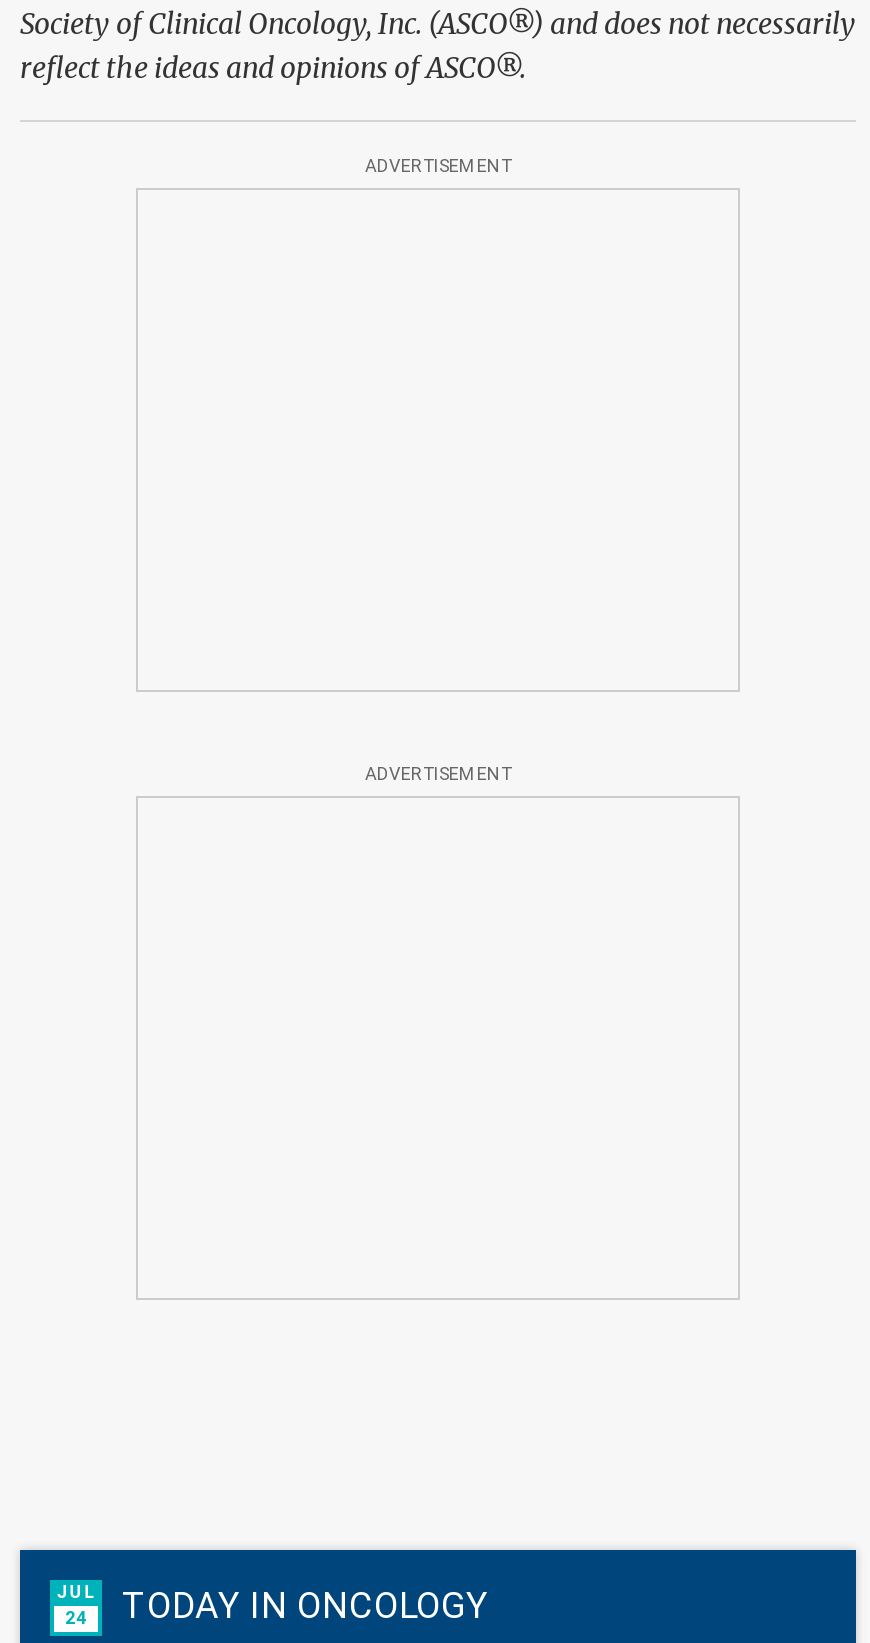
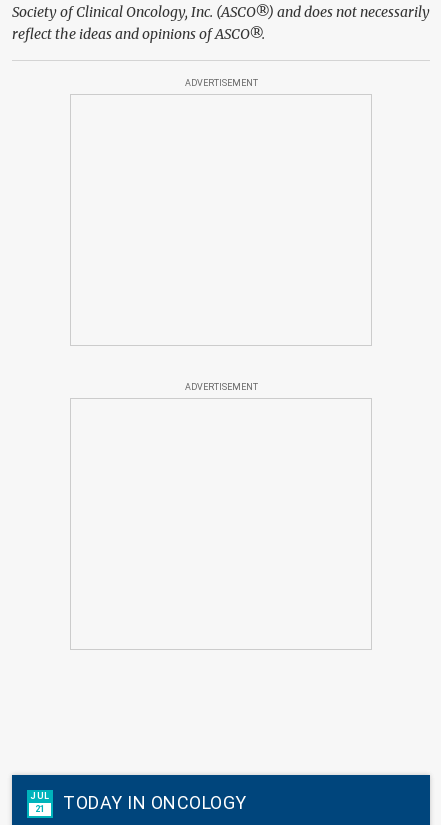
- JUL 24 TODAY IN ONCOLOGY
+ JUL 21 TODAY IN ONCOLOGY
